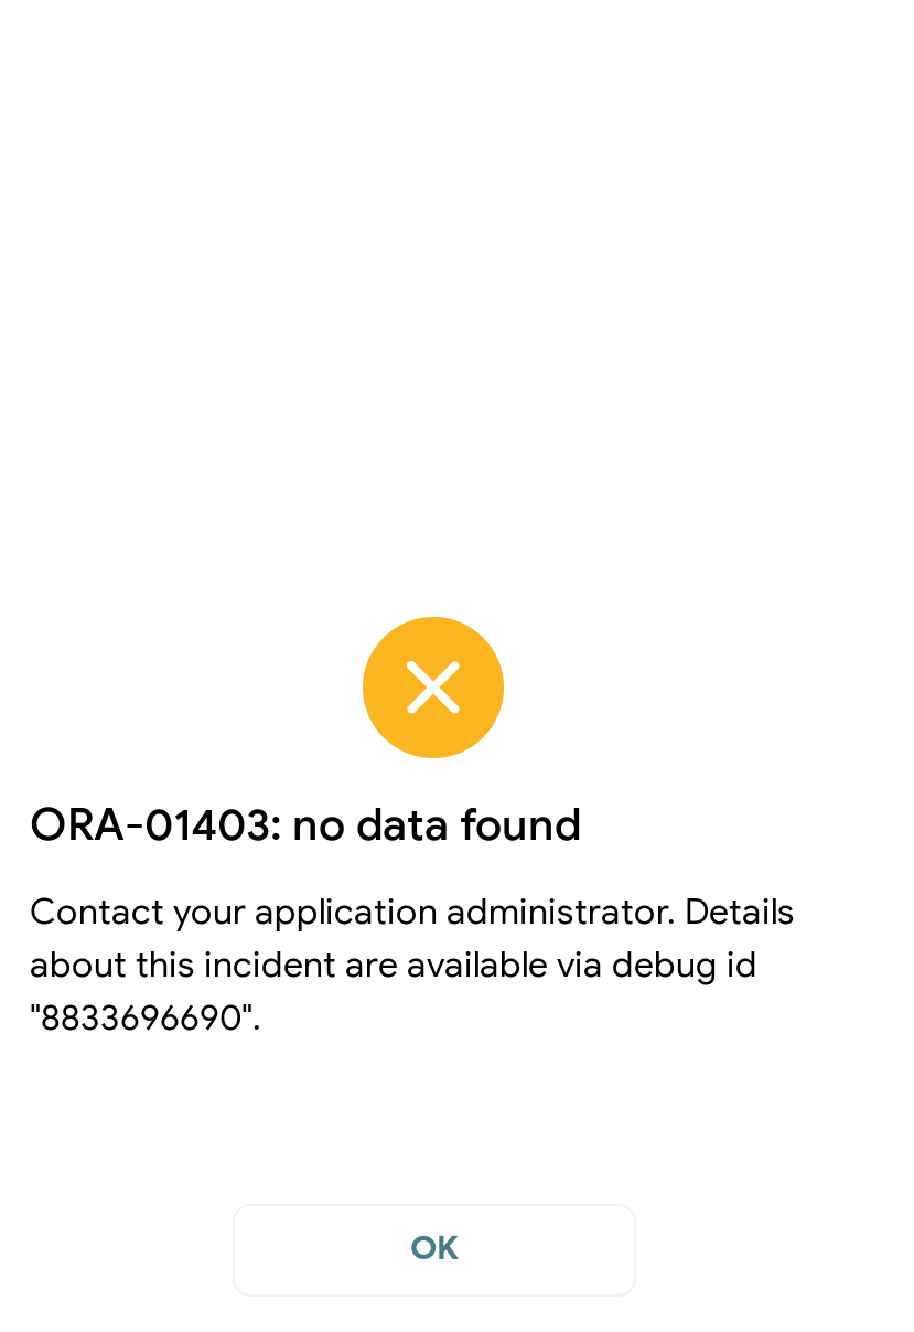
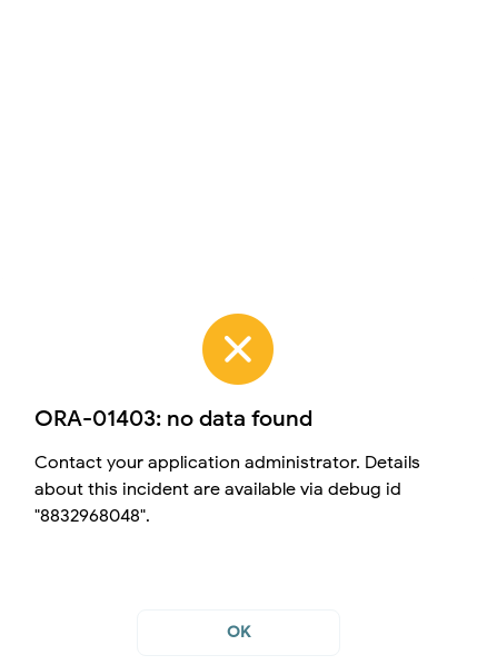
- "8833696690".
+ "8832968048".
